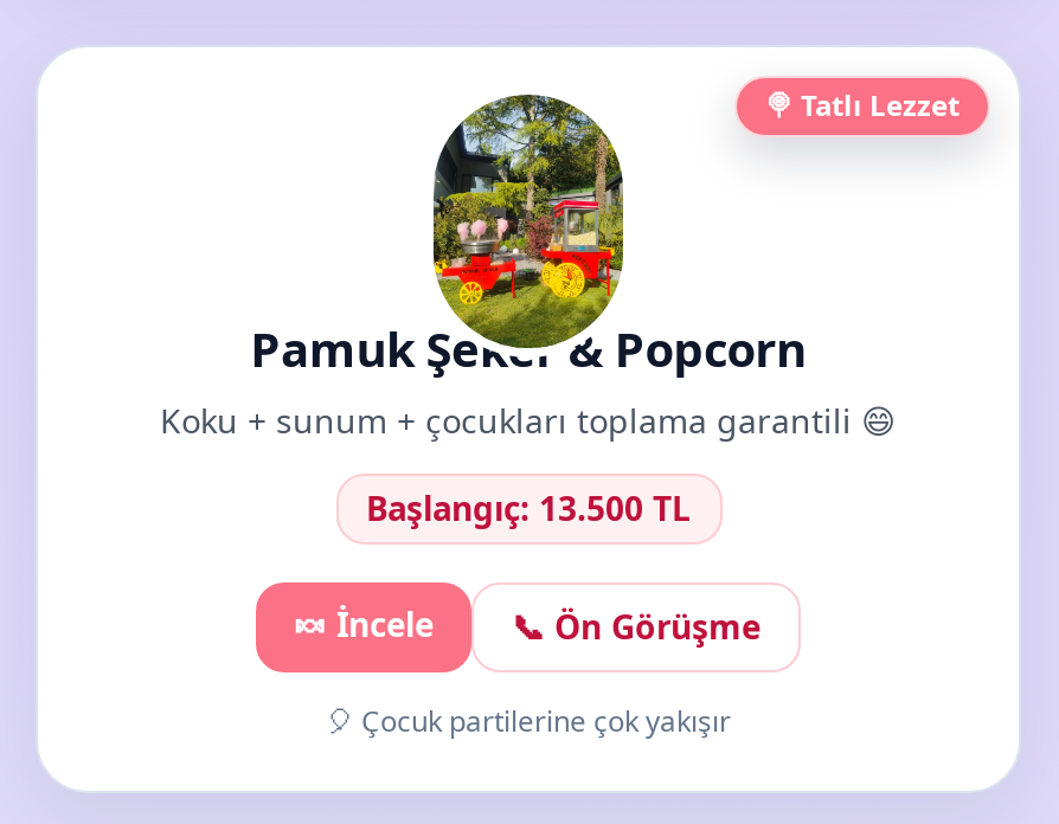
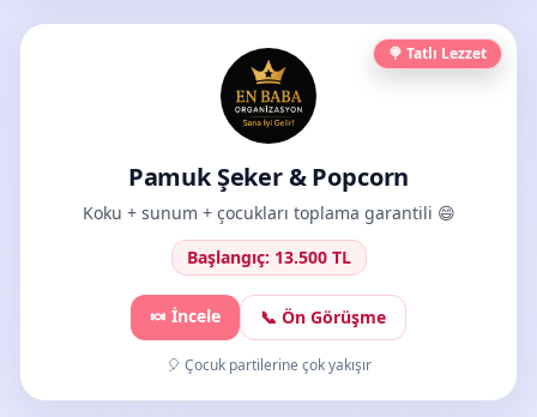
- [image]
+ [image]
